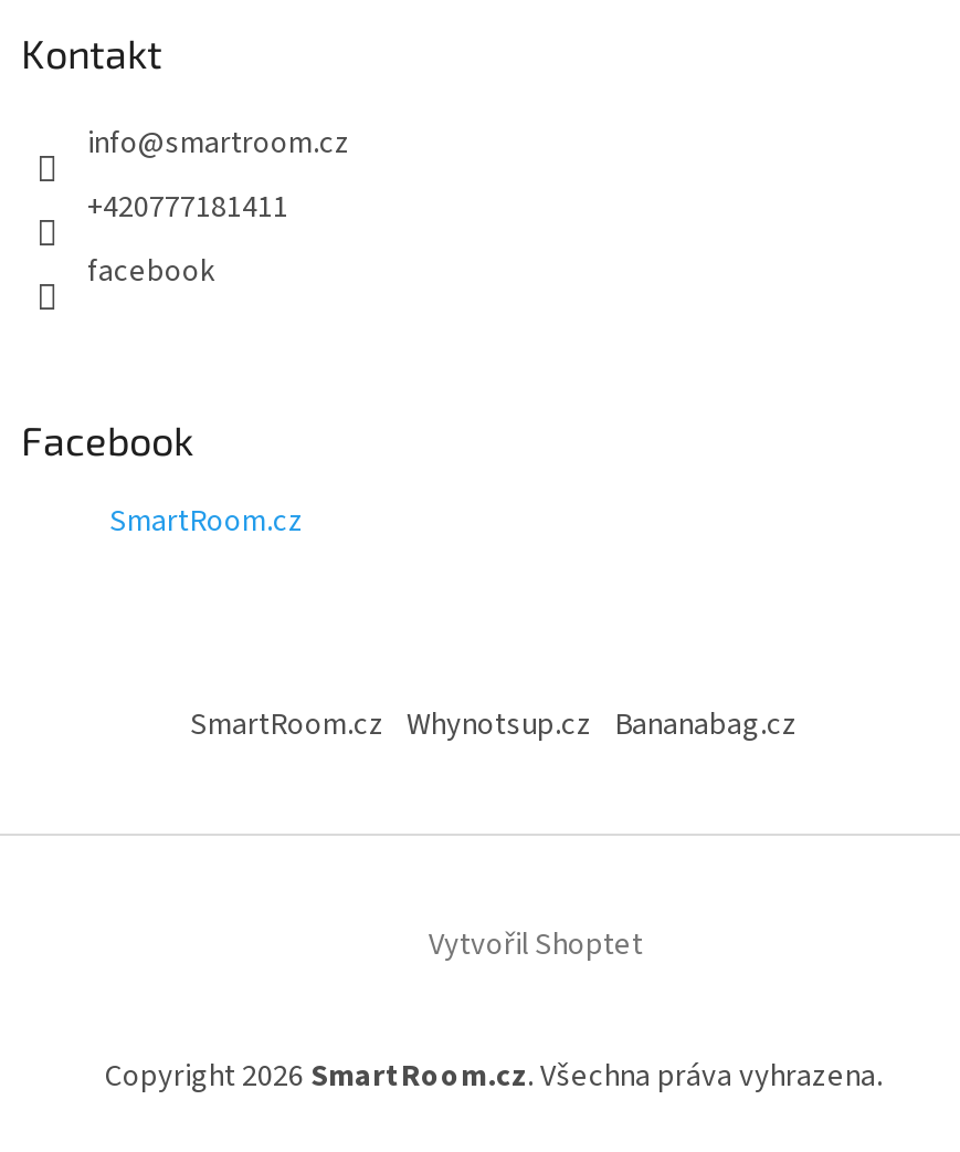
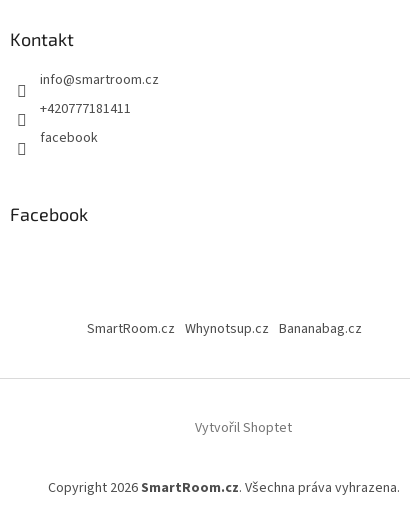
- SmartRoom.cz
